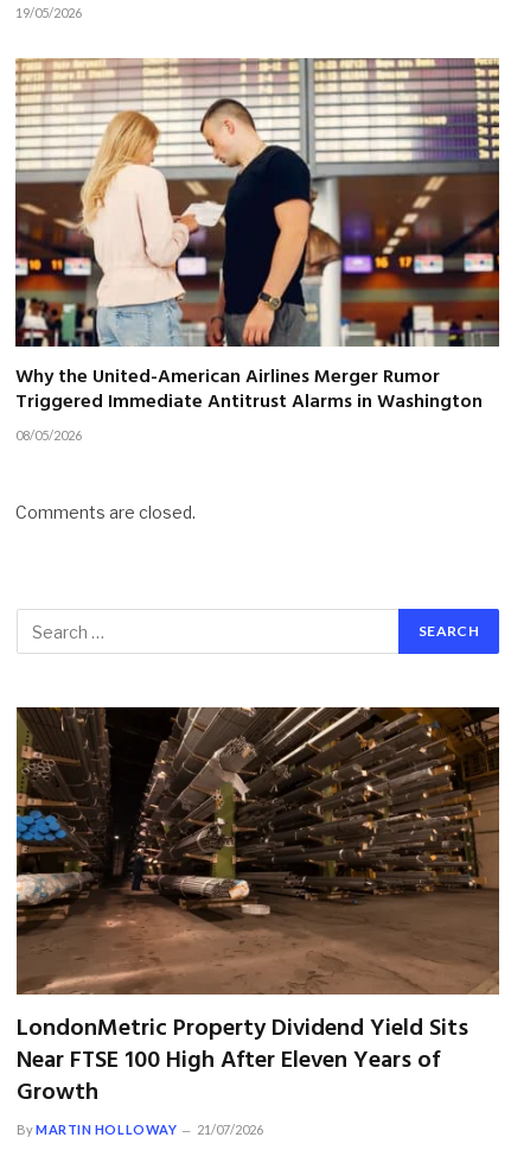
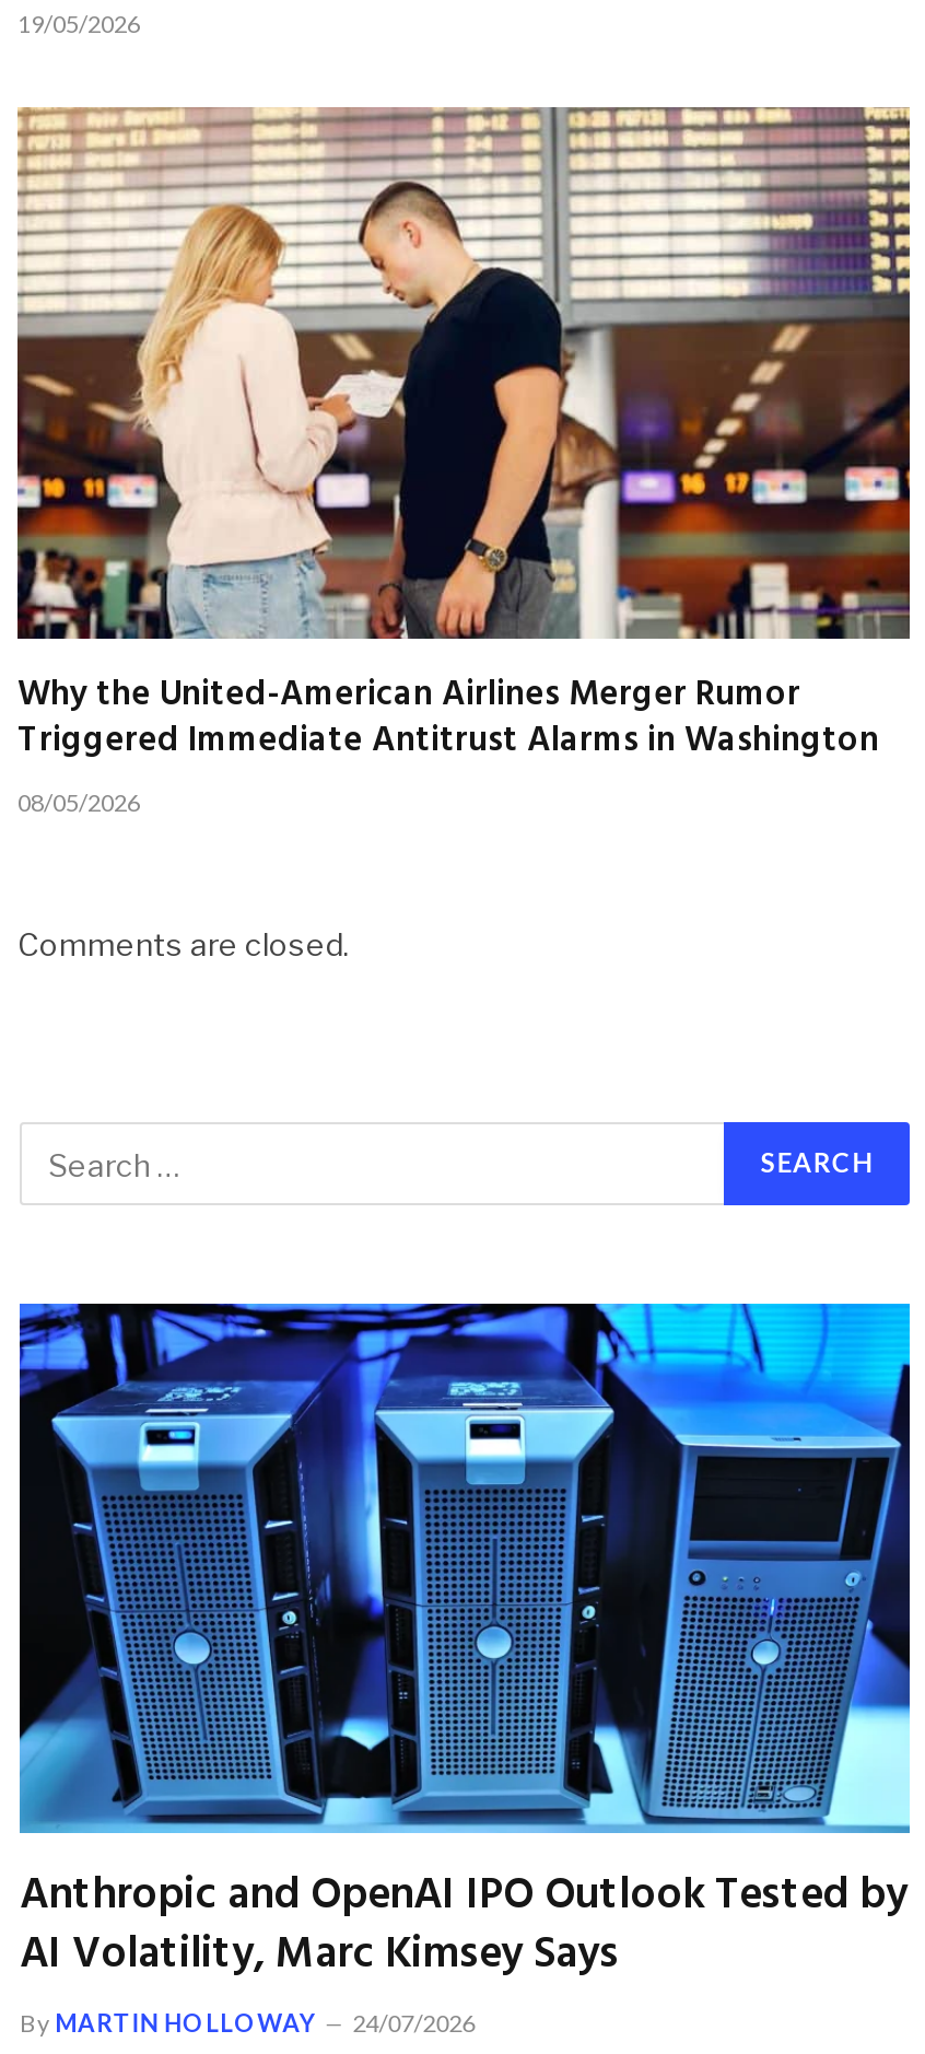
- [image]
- LondonMetric Property Dividend Yield Sits
- Near FTSE 100 High After Eleven Years of
- Growth
+ [image]
+ Anthropic and OpenAI IPO Outlook Tested by
+ AI Volatility, Marc Kimsey Says

- By MARTIN HOLLOWAY 21/07/2026
+ By MARTIN HOLLOWAY 24/07/2026
